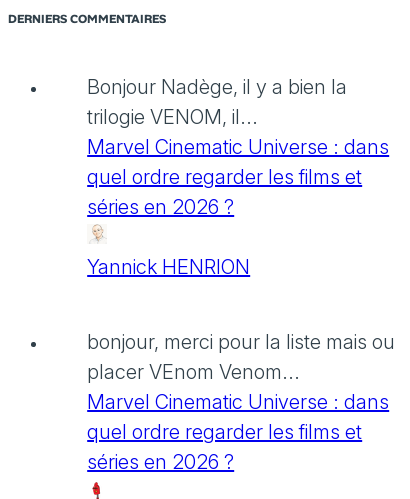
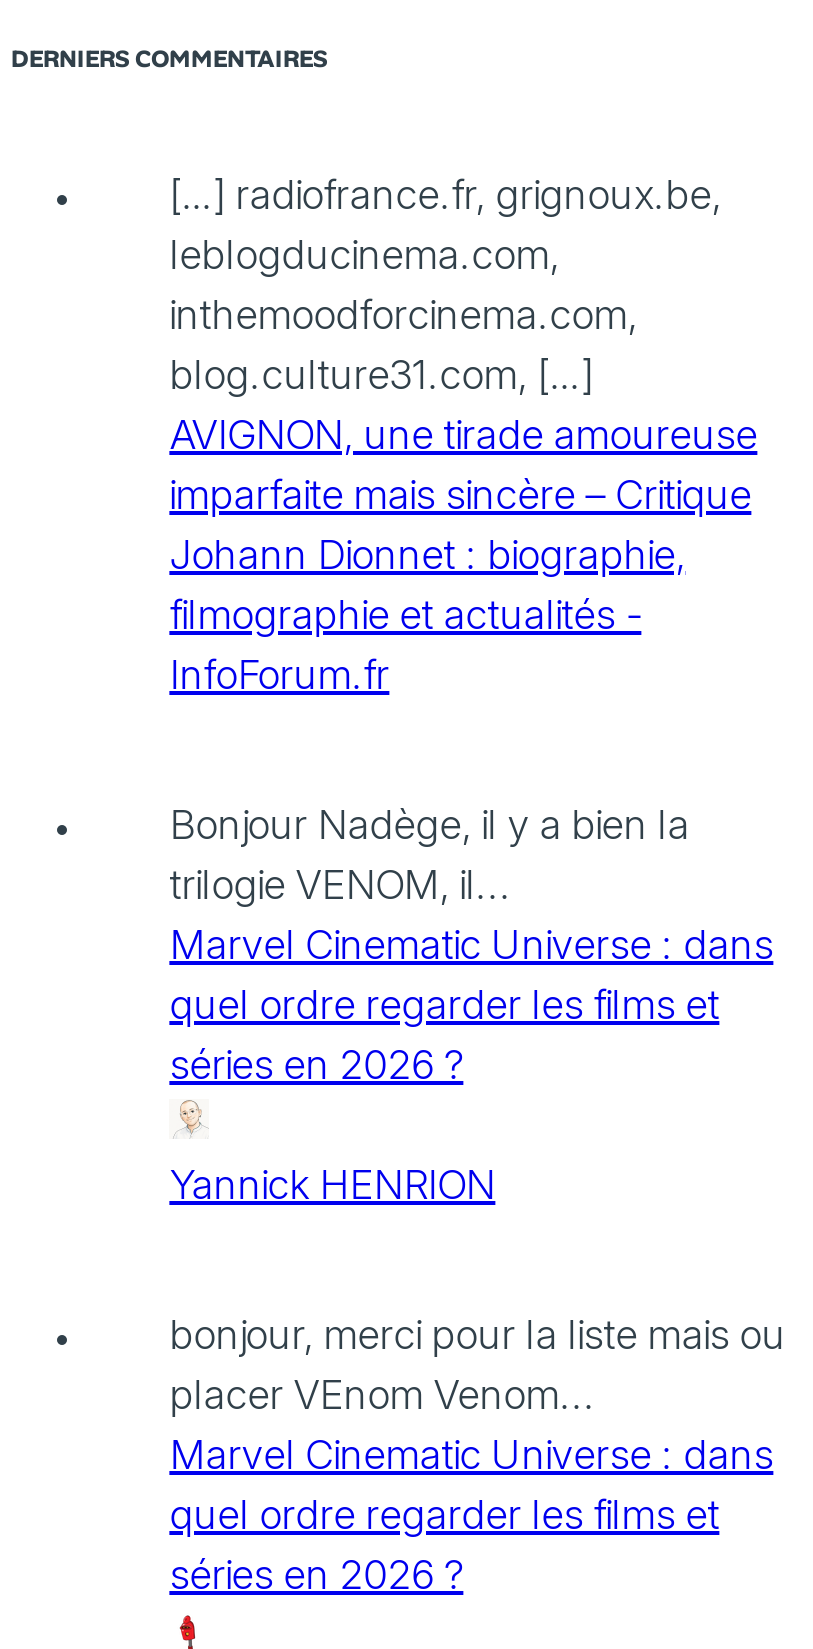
+ […] radiofrance.fr, grignoux.be,
+ leblogducinema.com,
+ inthemoodforcinema.com,
+ blog.culture31.com, […]
+ AVIGNON, une tirade amoureuse
+ imparfaite mais sincère – Critique
+ Johann Dionnet : biographie,
+ filmographie et actualités -
+ InfoForum.fr
